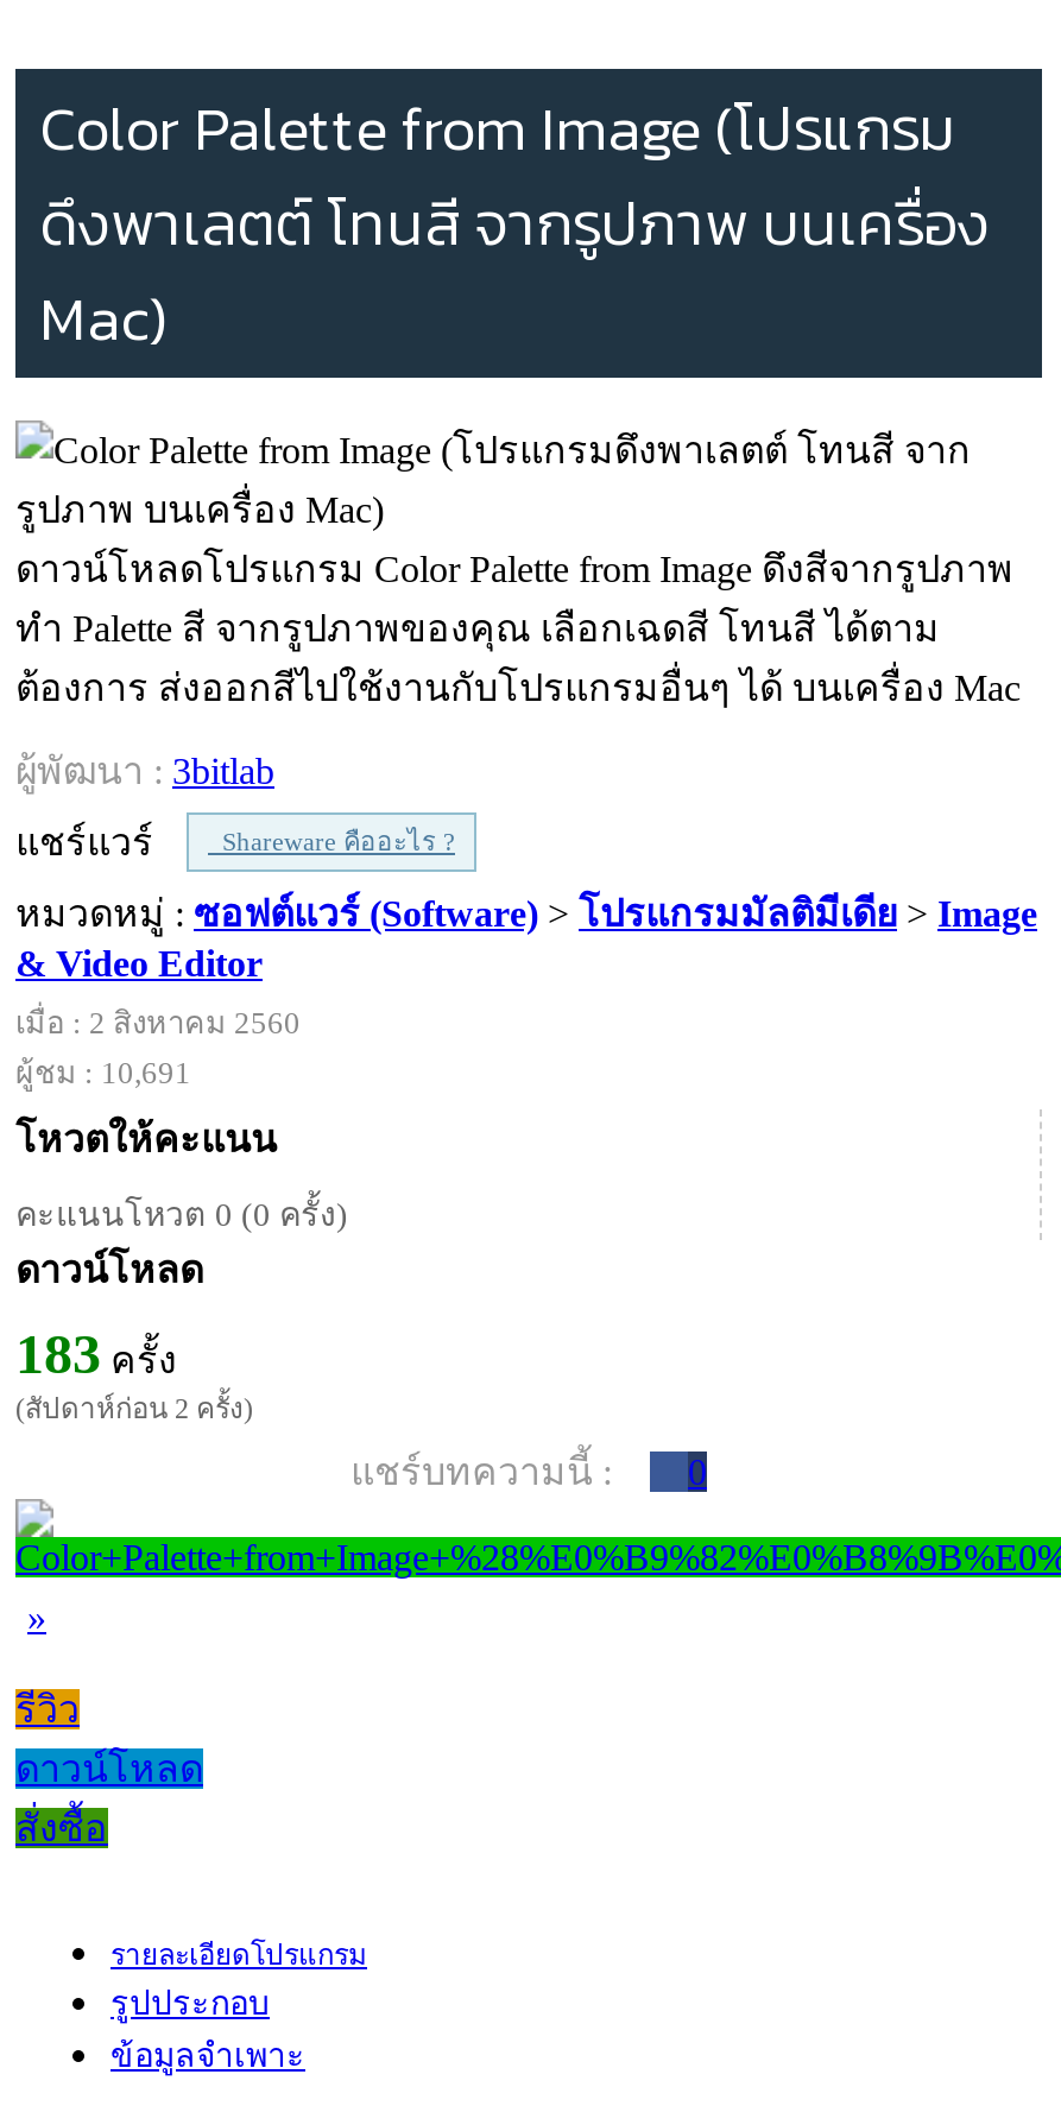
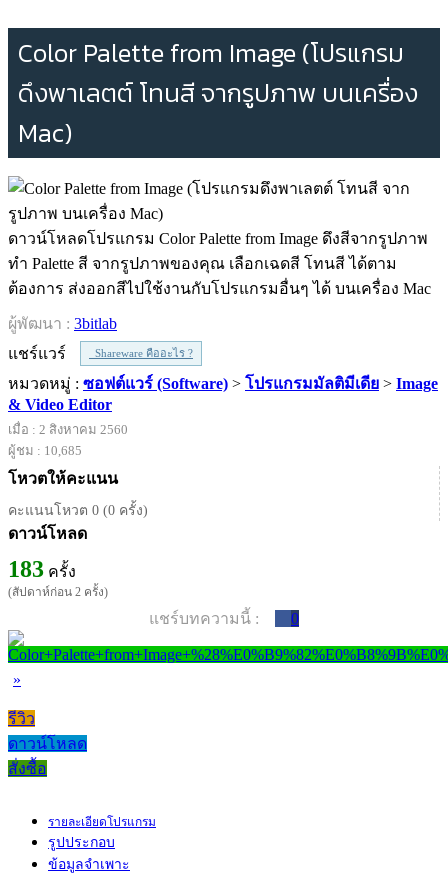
- ผู้ชม : 10,691
+ ผู้ชม : 10,685
